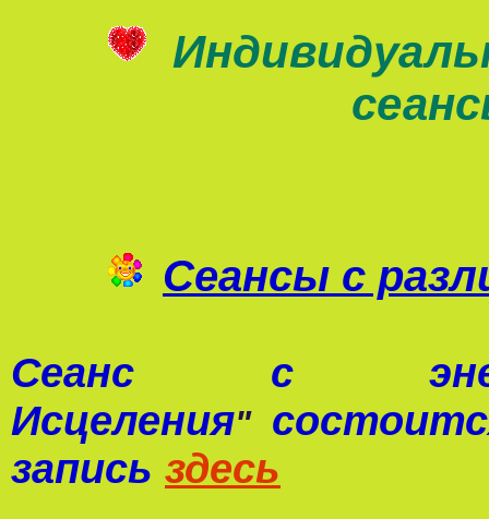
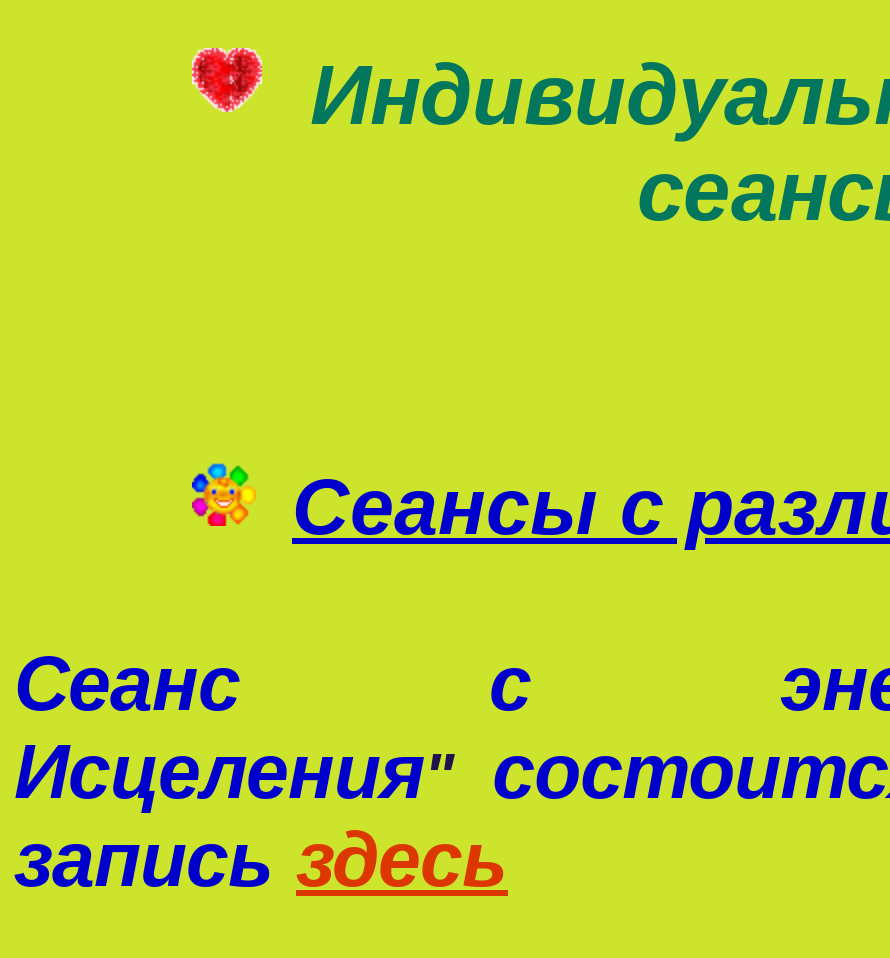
- [image]
+ [image]
